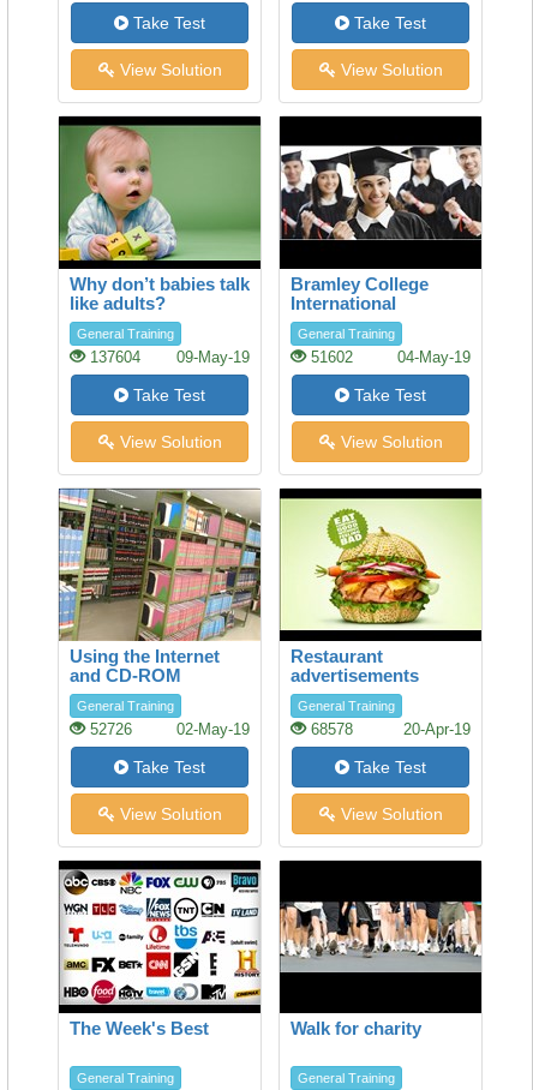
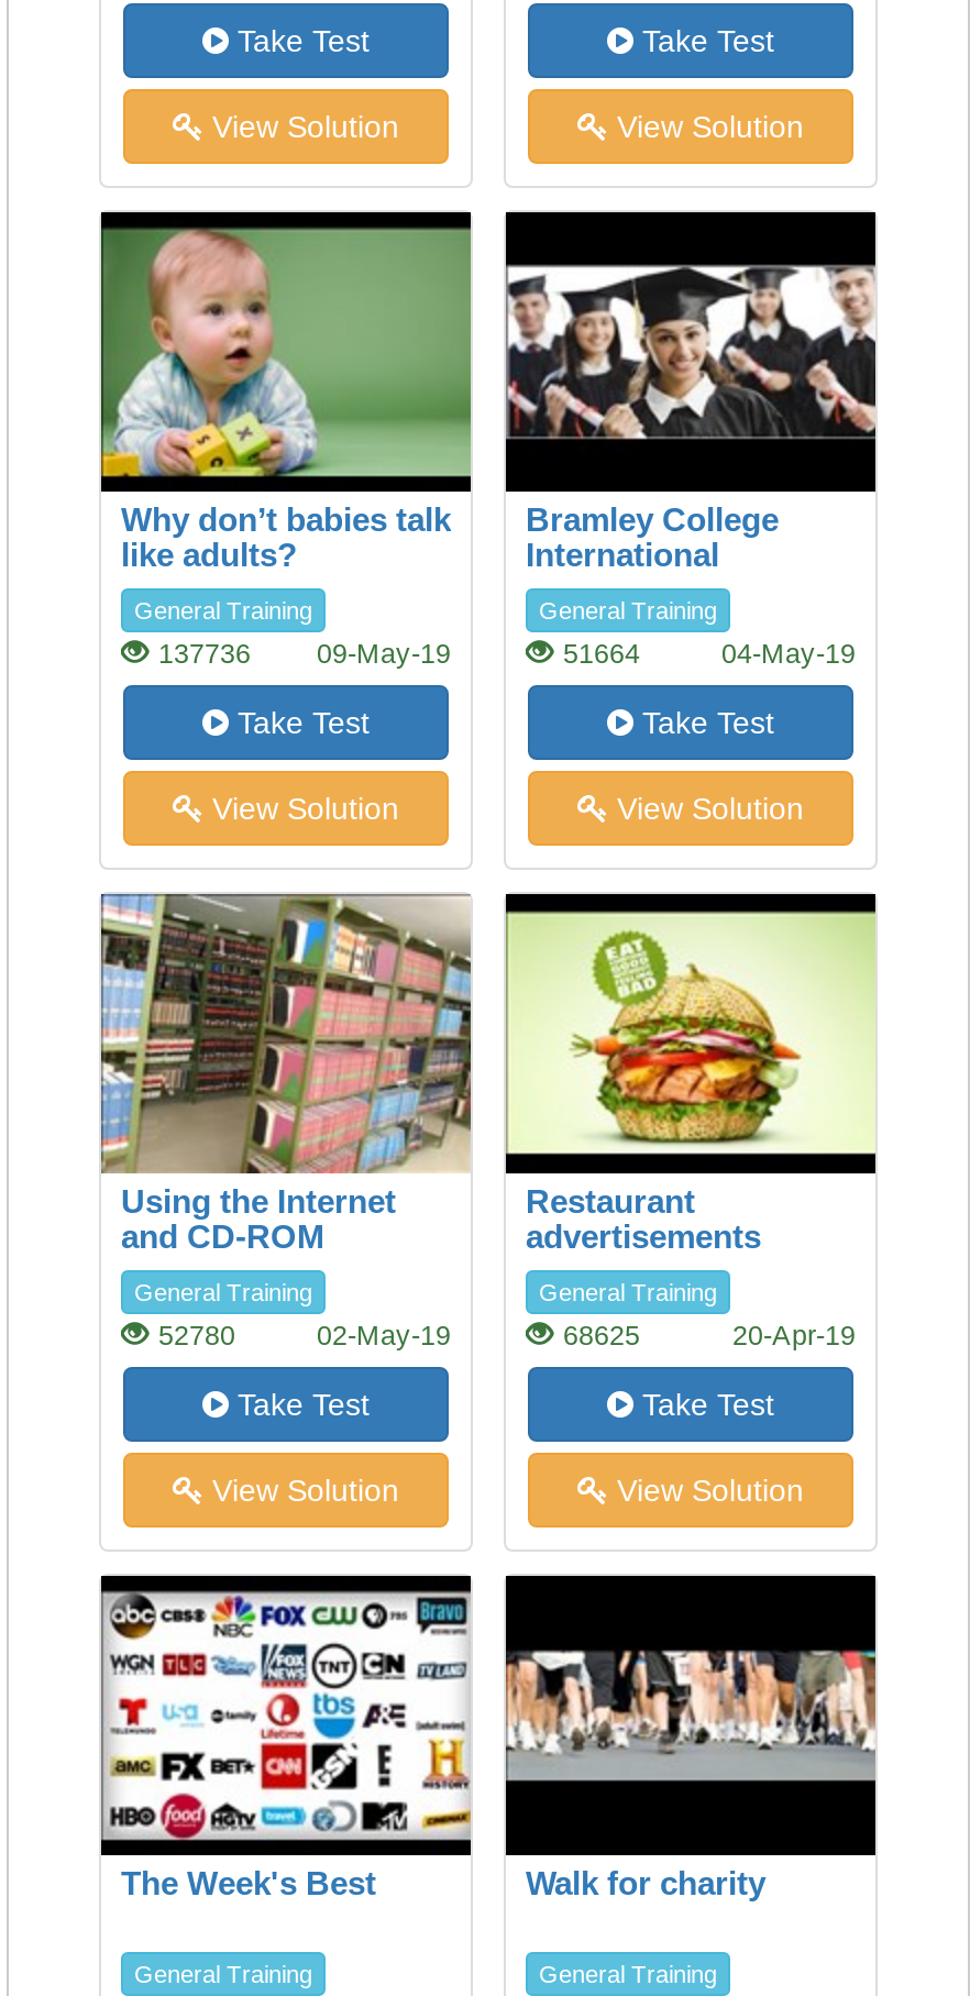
- 137604
+ 137736

- 51602
+ 51664

- 52726
+ 52780

- 68578
+ 68625
